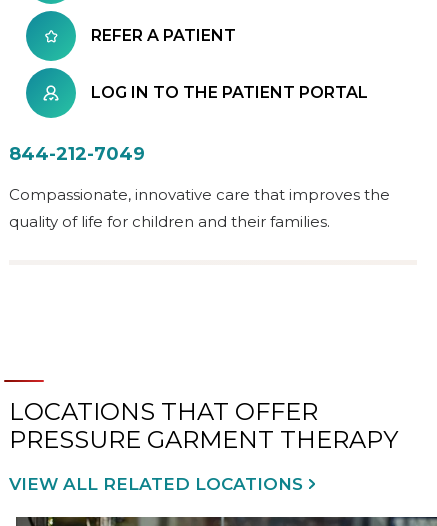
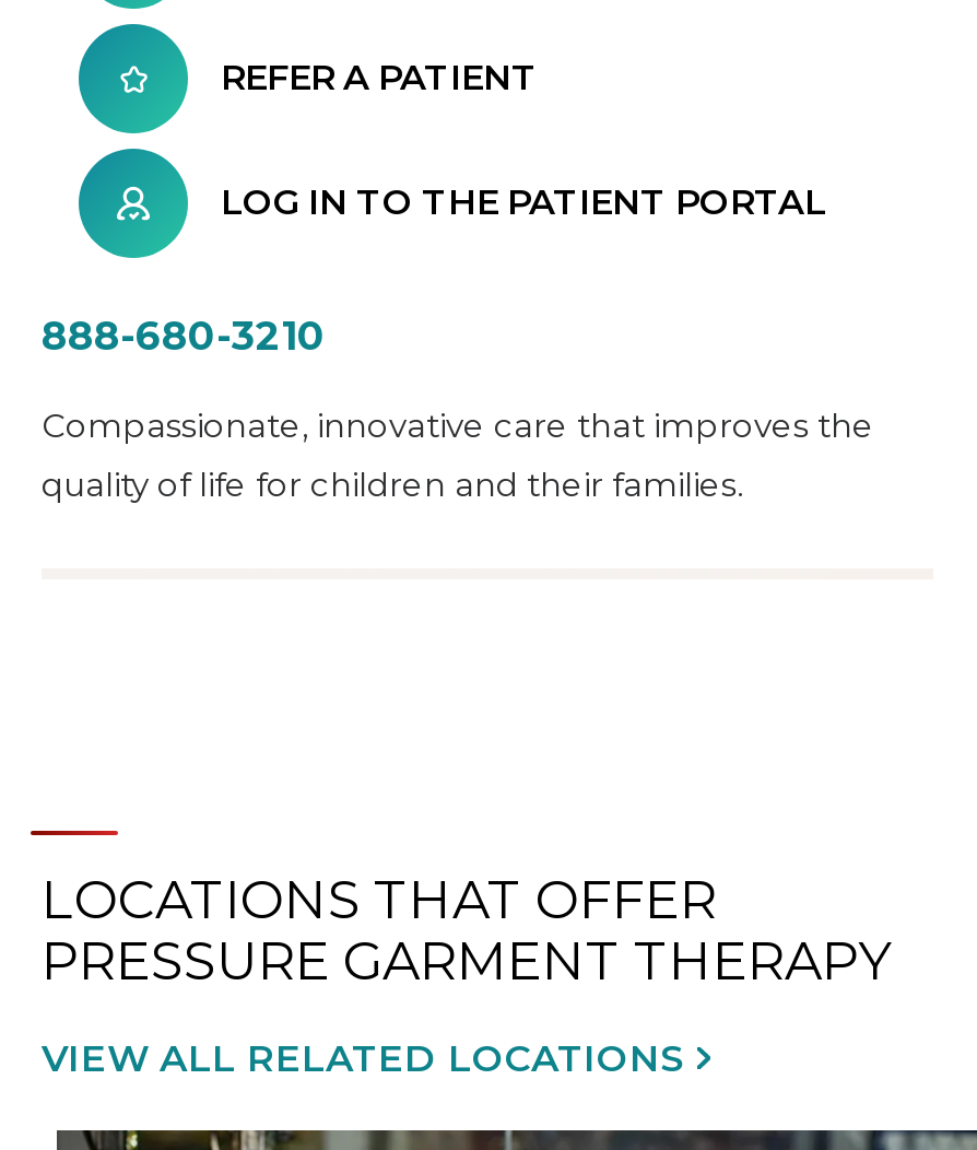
- 844-212-7049
+ 888-680-3210
